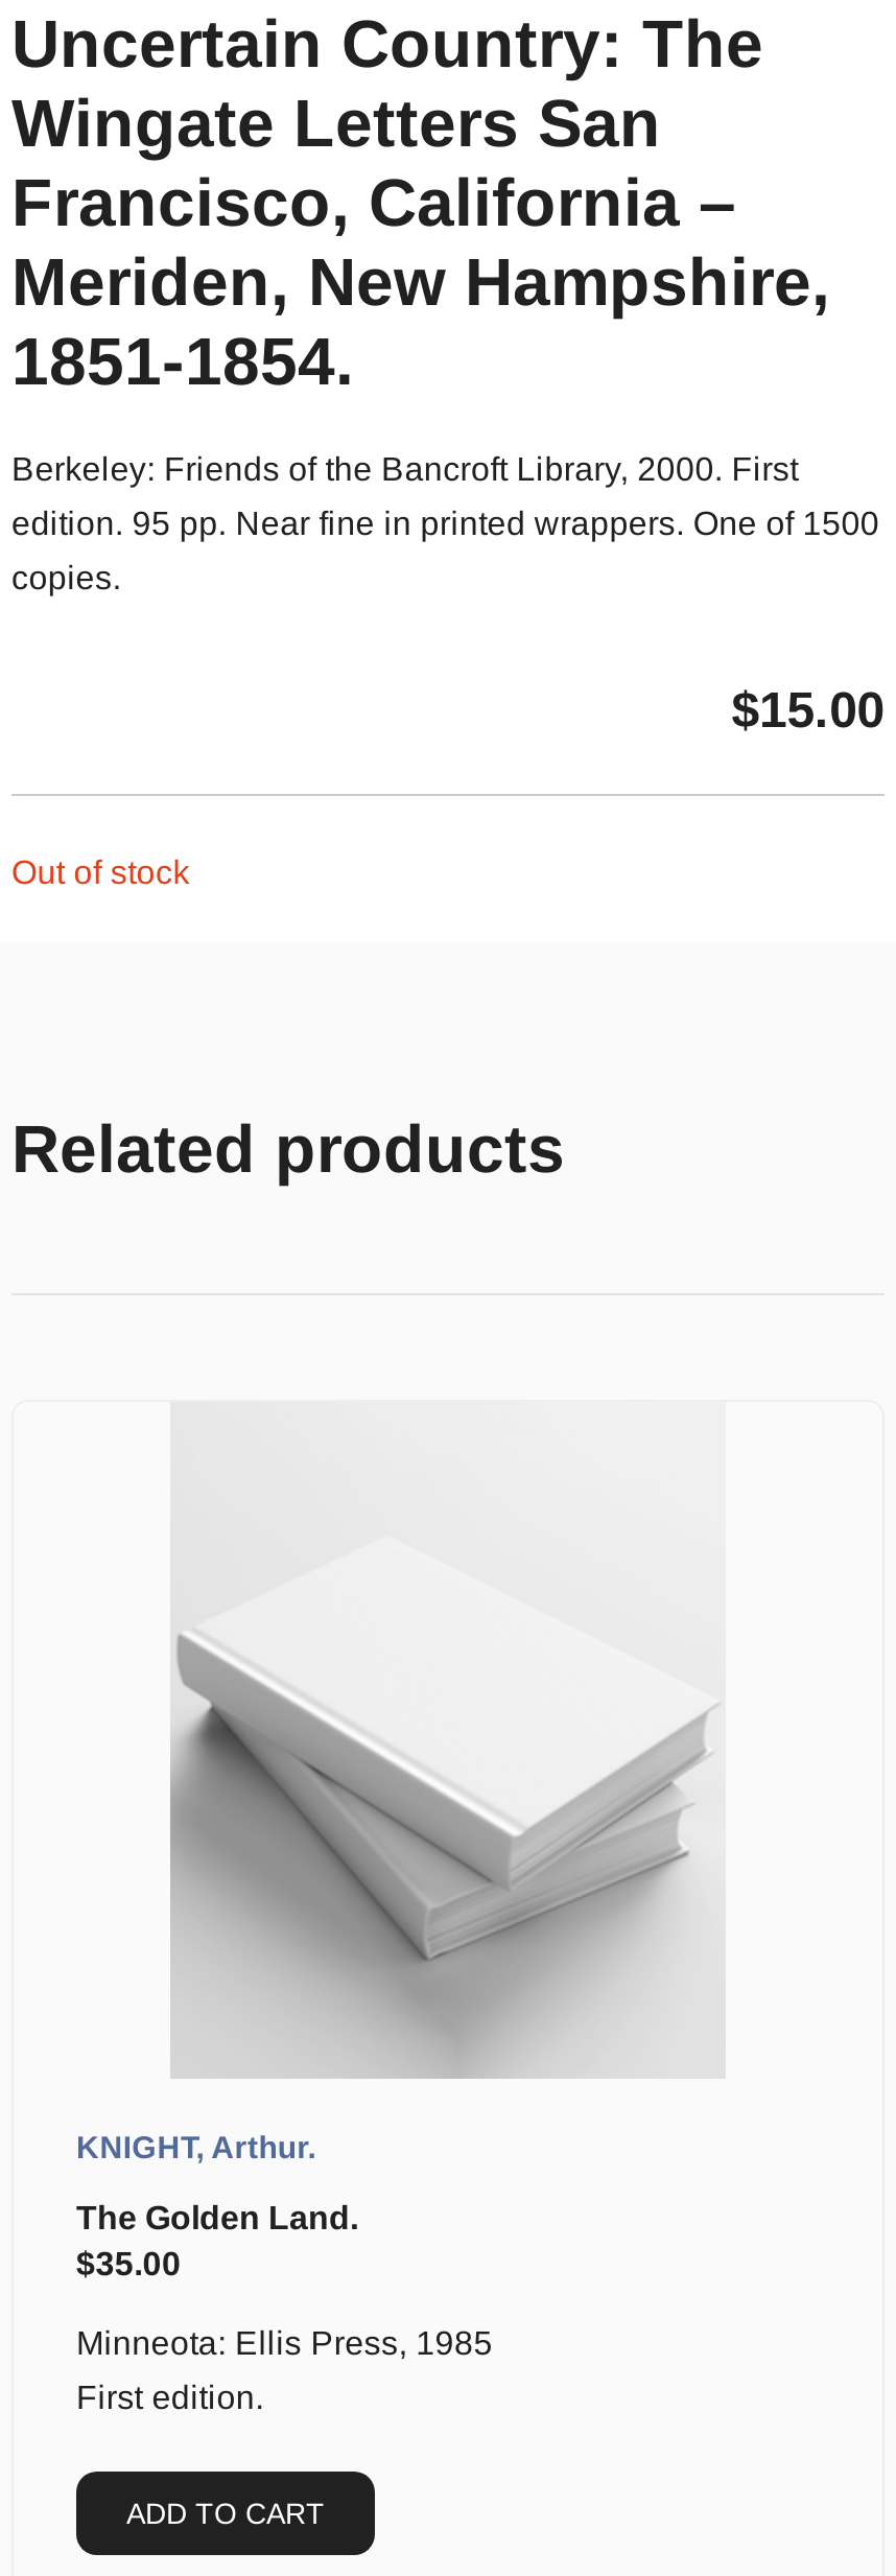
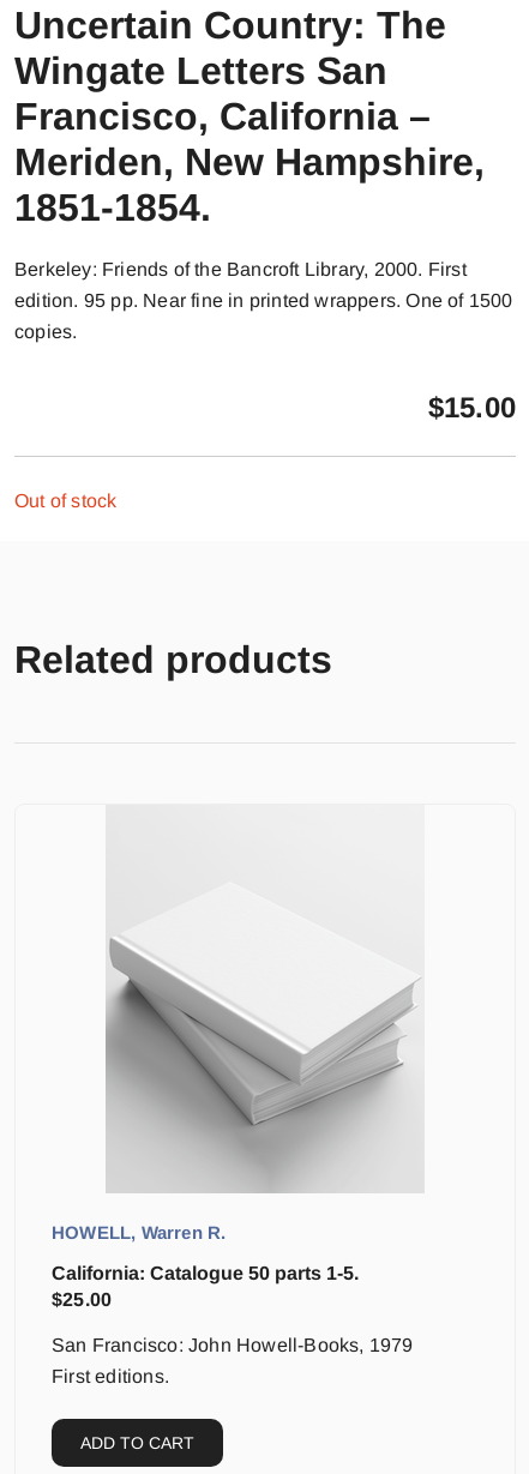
- KNIGHT, Arthur.
+ HOWELL, Warren R.

- The Golden Land.
- $35.00
+ California: Catalogue 50 parts 1-5.
+ $25.00

- Minneota: Ellis Press, 1985
+ San Francisco: John Howell-Books, 1979

- First edition.
+ First editions.
